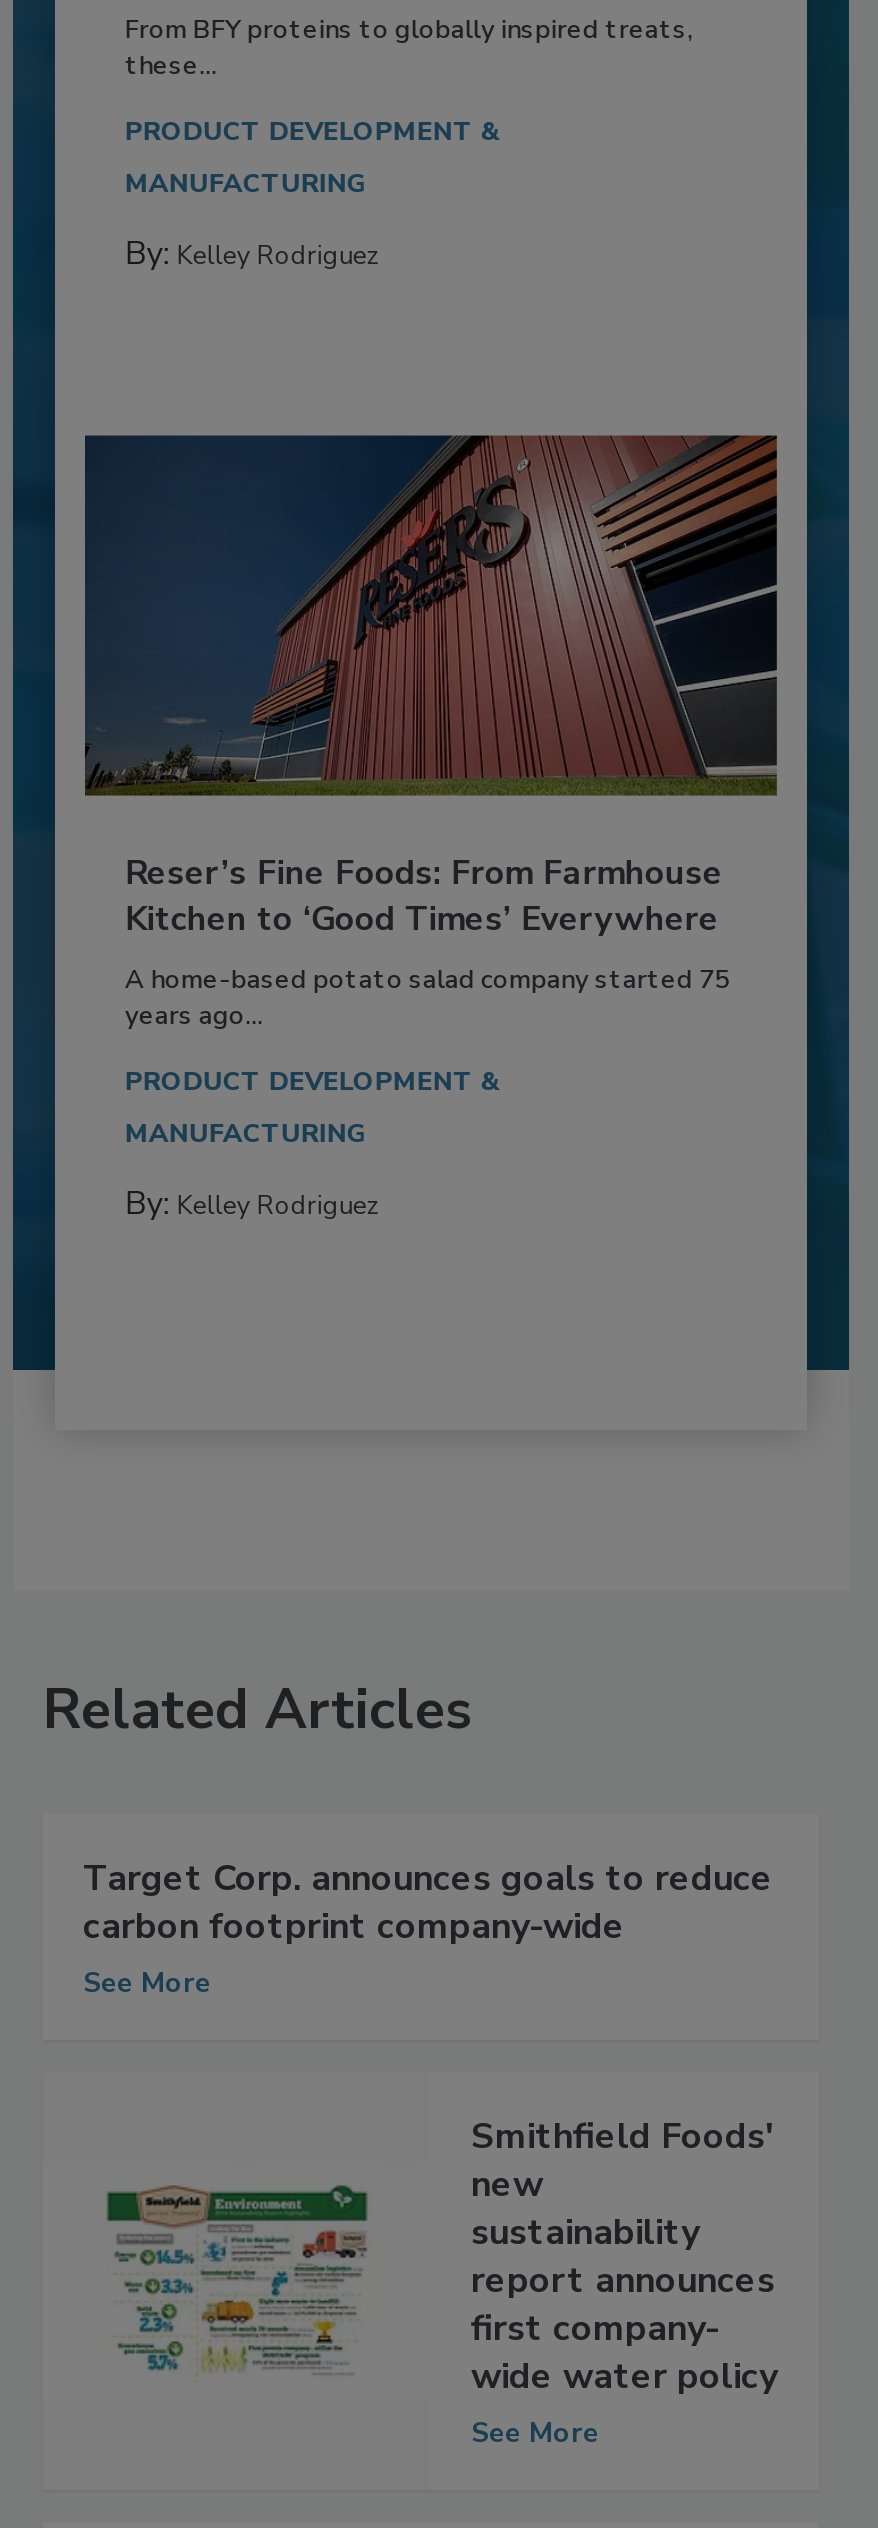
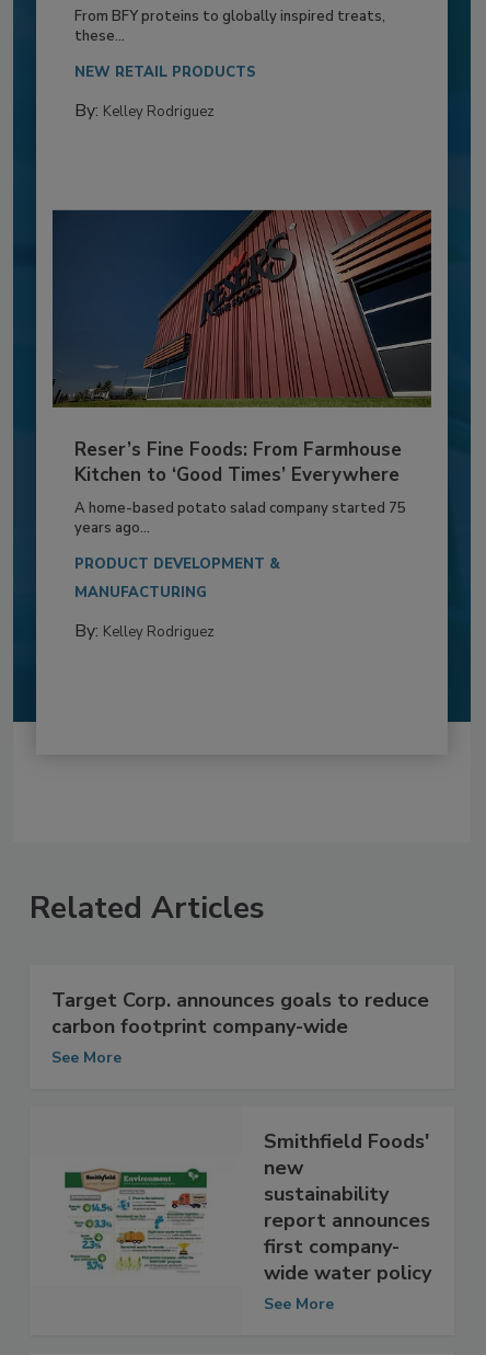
- PRODUCT DEVELOPMENT &
- MANUFACTURING
+ NEW RETAIL PRODUCTS
